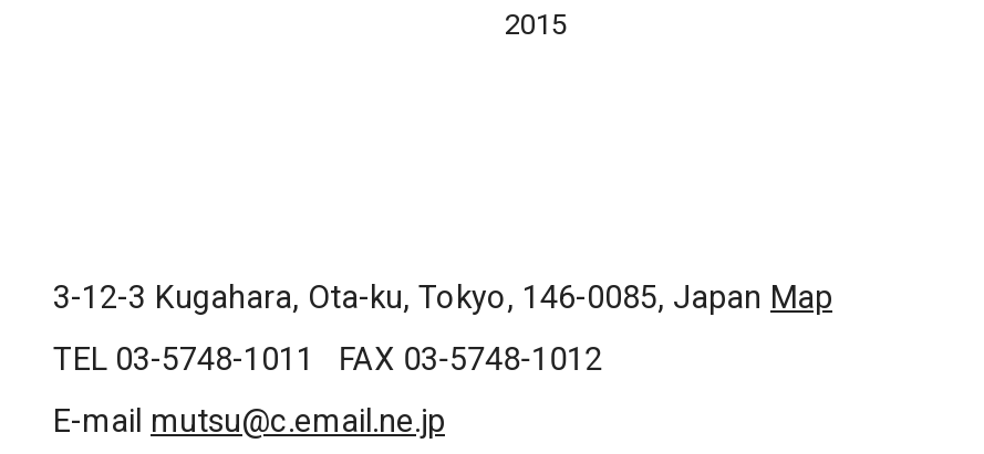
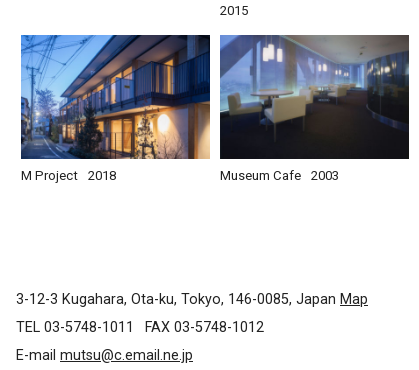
+ [image]
+ M Project
+ 2018
+ Museum Cafe
+ 2003

+ [image]
